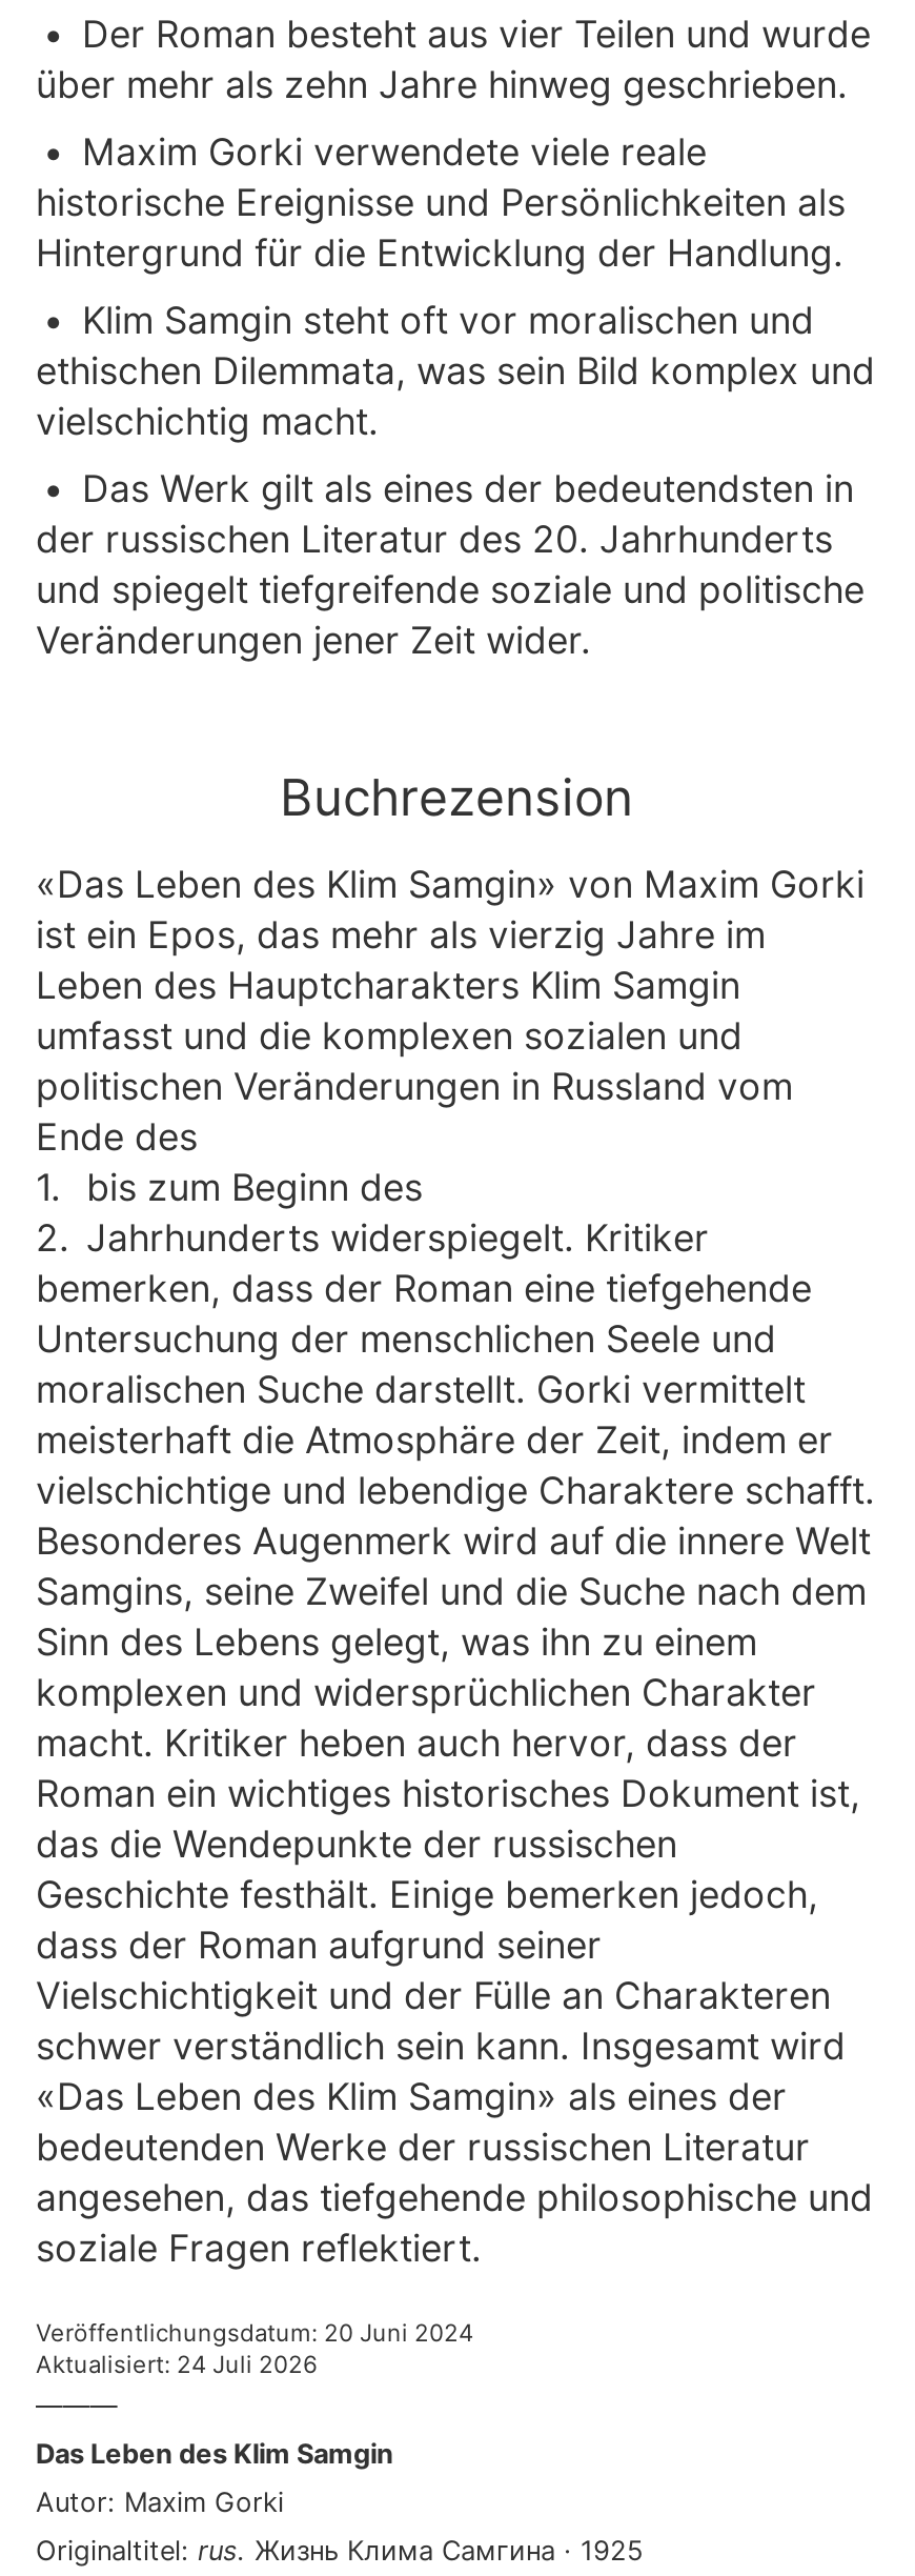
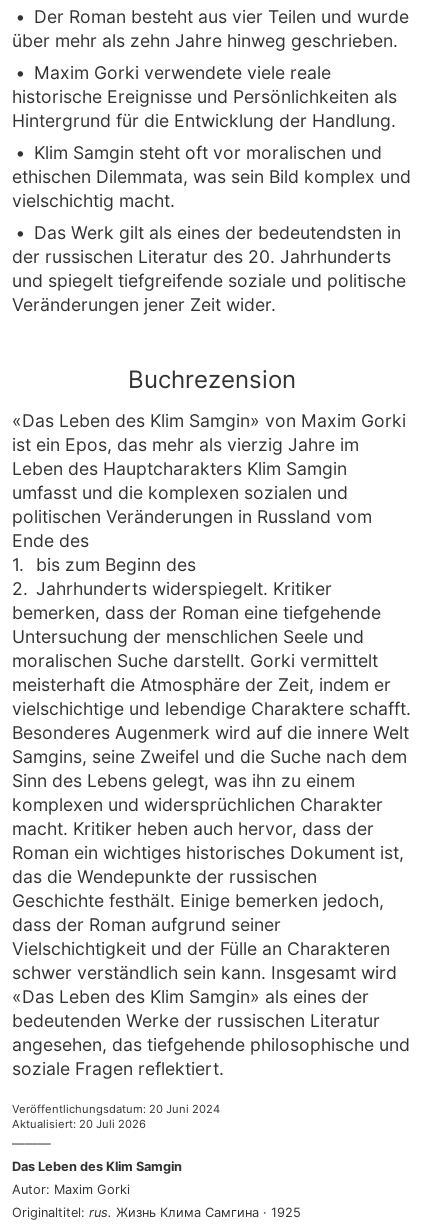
- Aktualisiert: 24 Juli 2026
+ Aktualisiert: 20 Juli 2026
